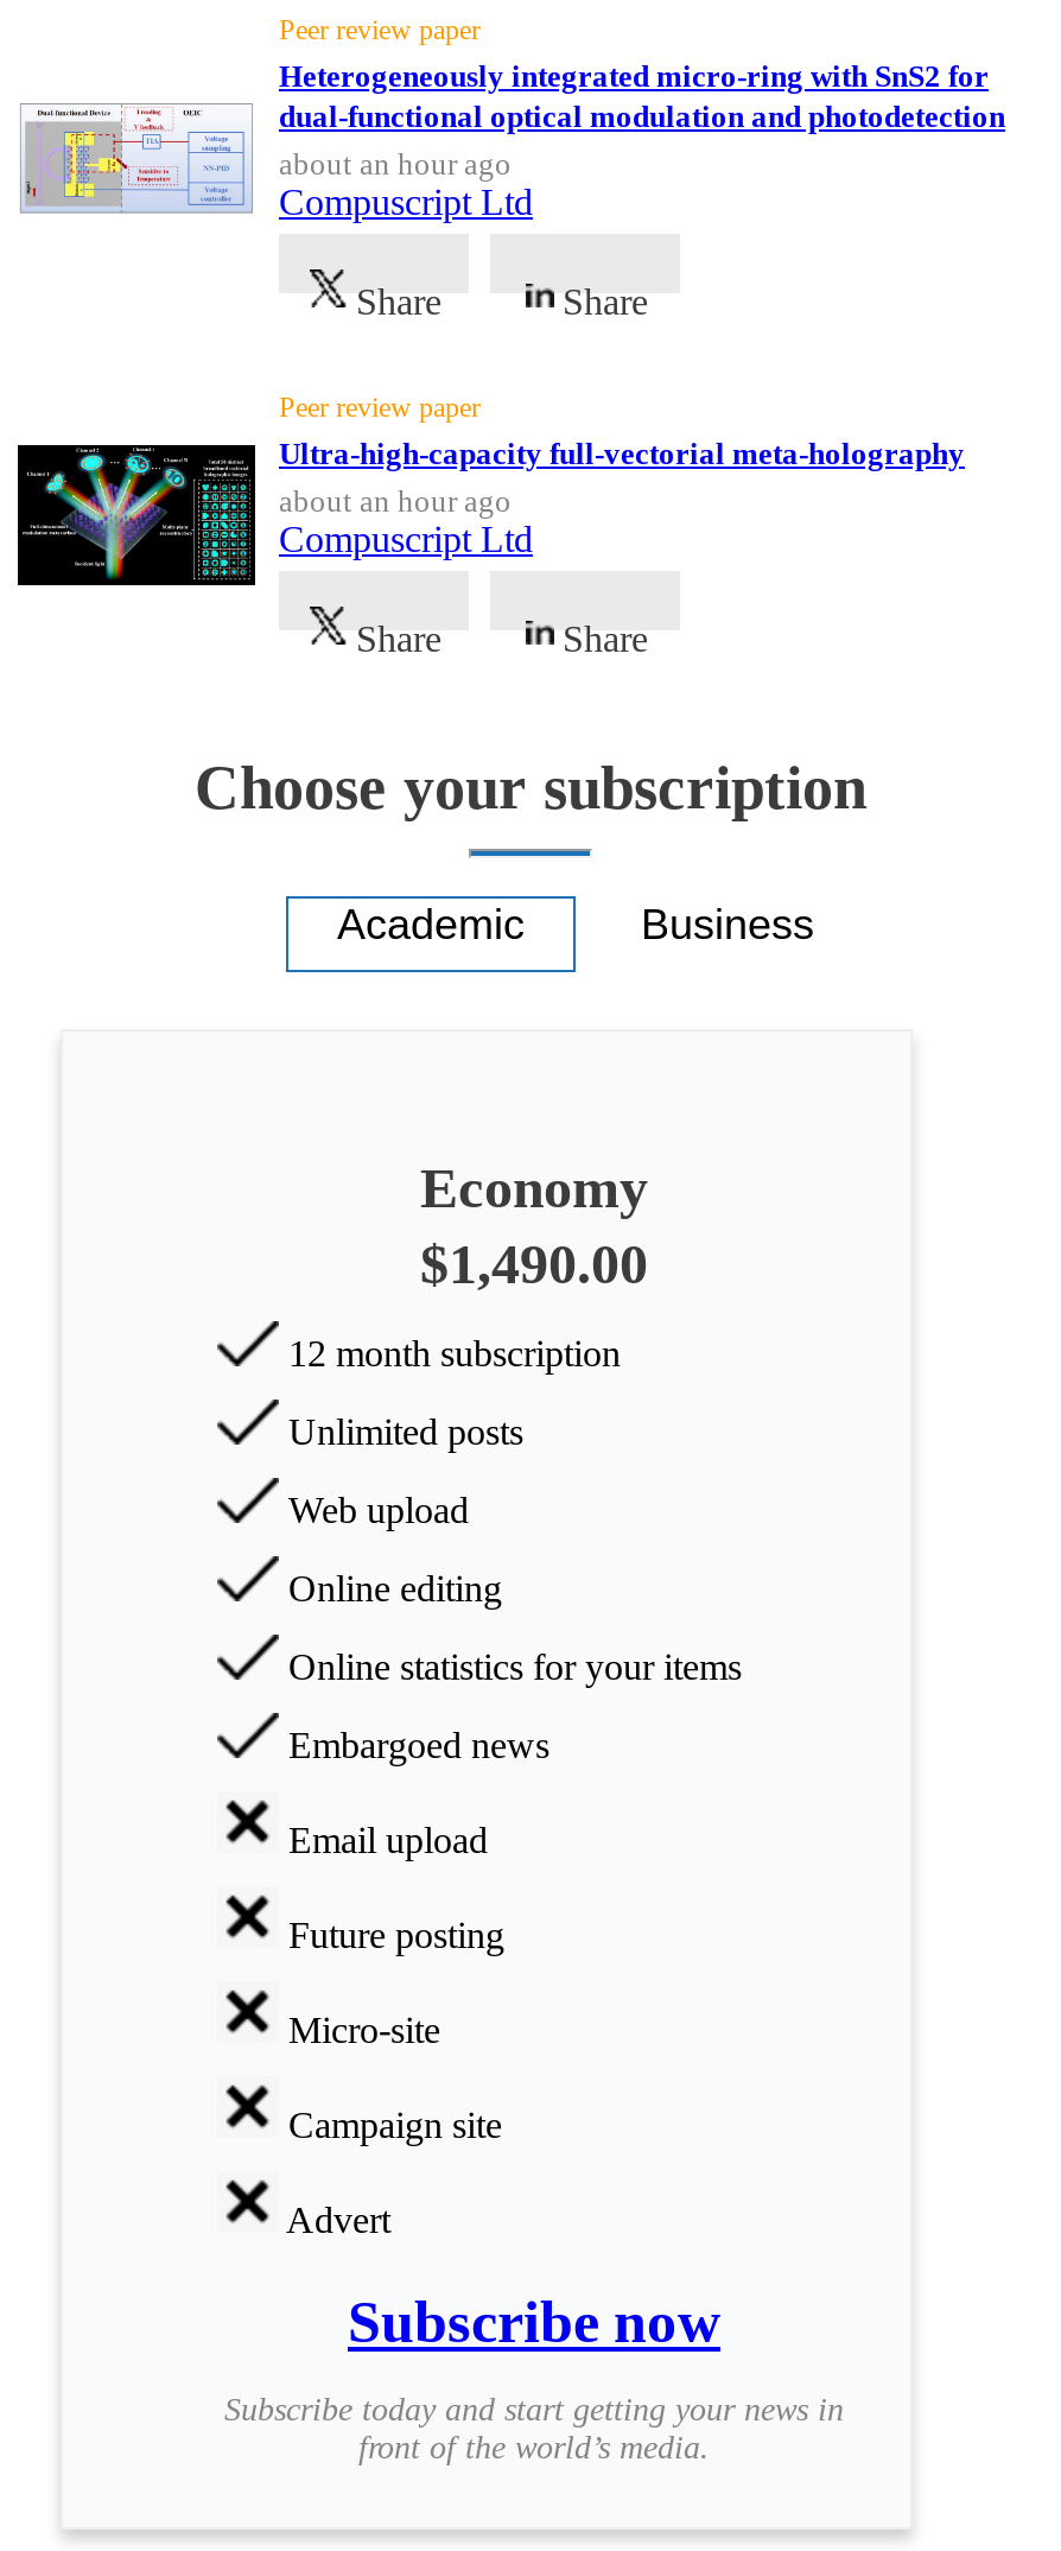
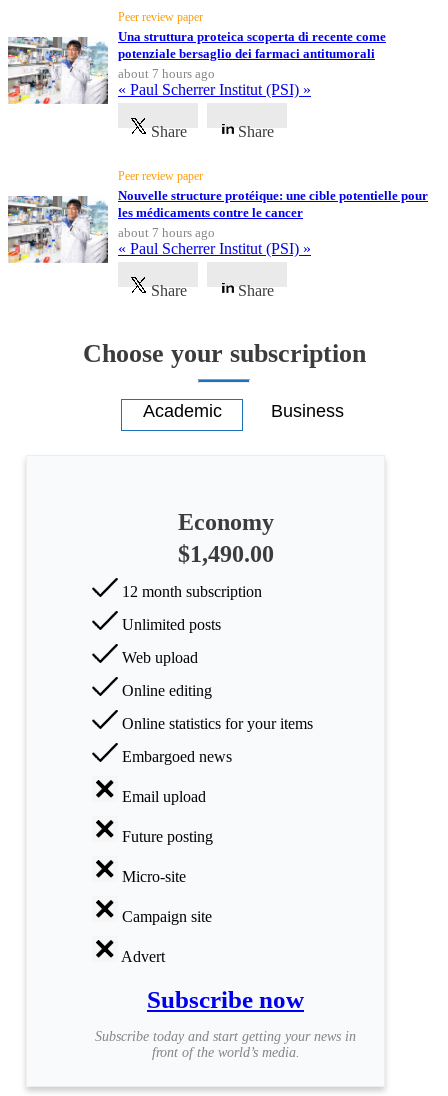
- [image]
- Heterogeneously integrated micro-ring with SnS2 for
- dual-functional optical modulation and photodetection
- about an hour ago
- Compuscript Ltd
+ [image]
+ Una struttura proteica scoperta di recente come
+ potenziale bersaglio dei farmaci antitumorali
+ about 7 hours ago
+ « Paul Scherrer Institut (PSI) »

- [image]
- Ultra-high-capacity full-vectorial meta-holography
- about an hour ago
- Compuscript Ltd
+ [image]
+ Nouvelle structure protéique: une cible potentielle pour
+ les médicaments contre le cancer
+ about 7 hours ago
+ « Paul Scherrer Institut (PSI) »
